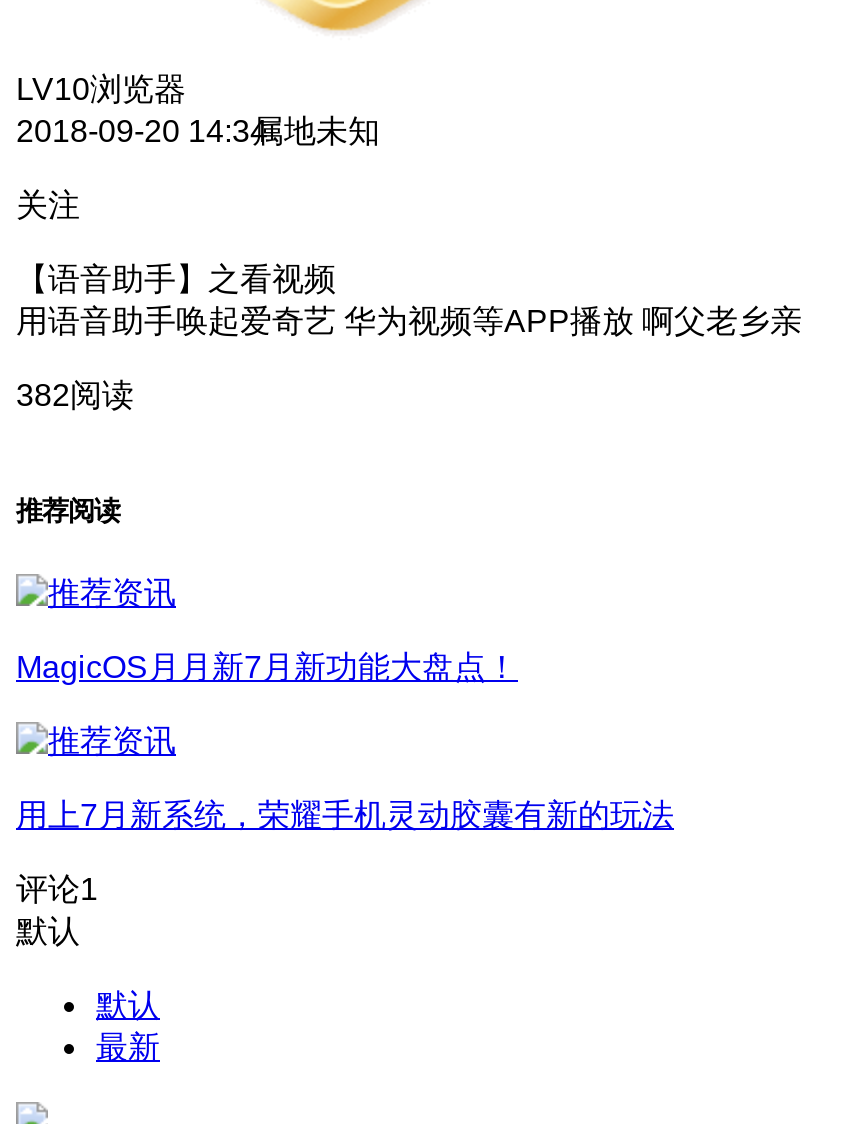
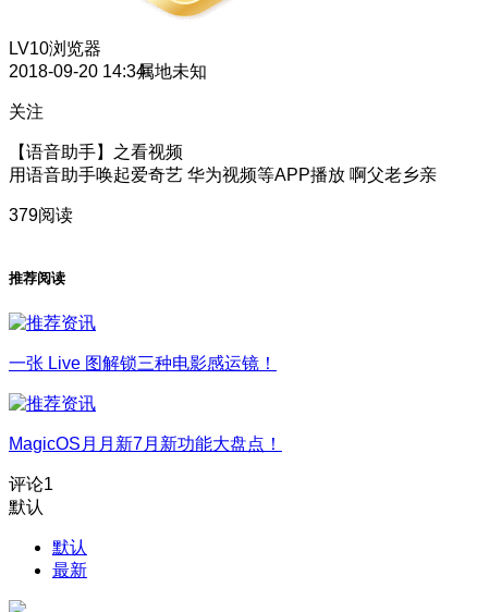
- 382阅读
+ 379阅读

+ 一张 Live 图解锁三种电影感运镜！

moved down: MagicOS月月新7月新功能大盘点！

- 用上7月新系统，荣耀手机灵动胶囊有新的玩法
